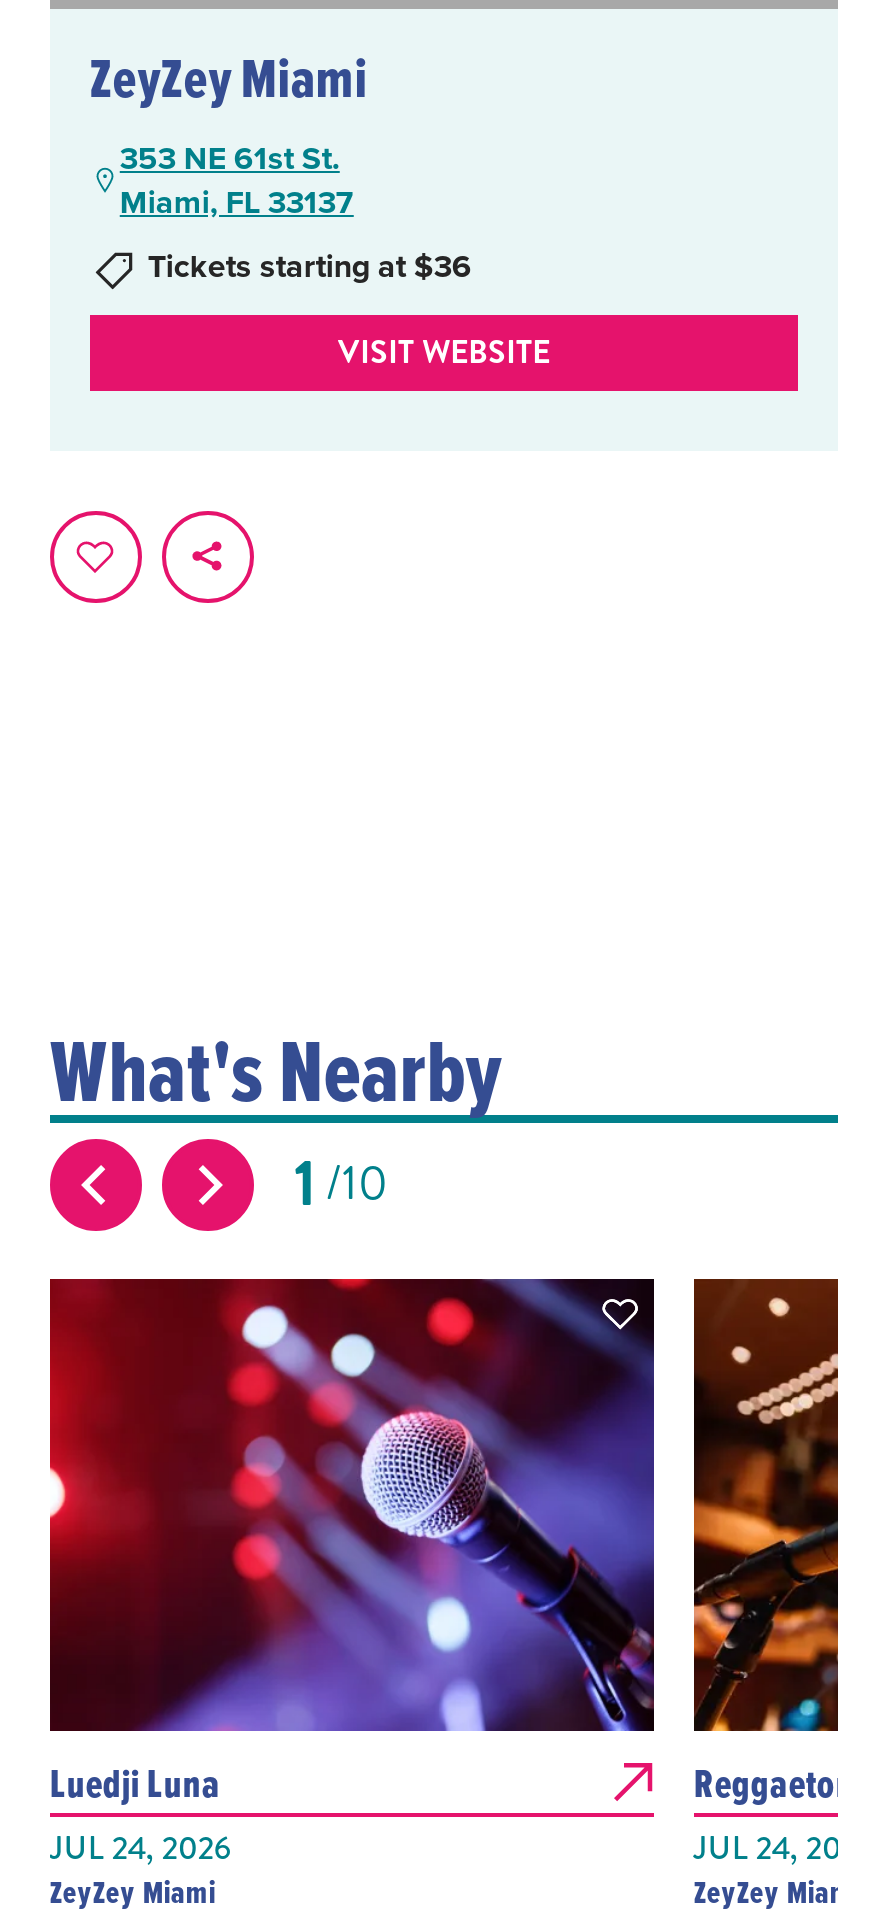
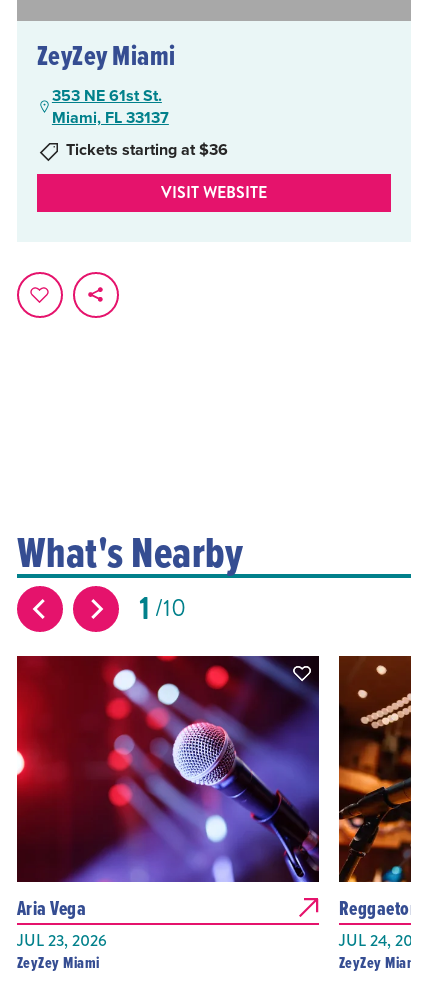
- Luedji Luna
- JUL 24, 2026
+ Aria Vega
+ JUL 23, 2026
